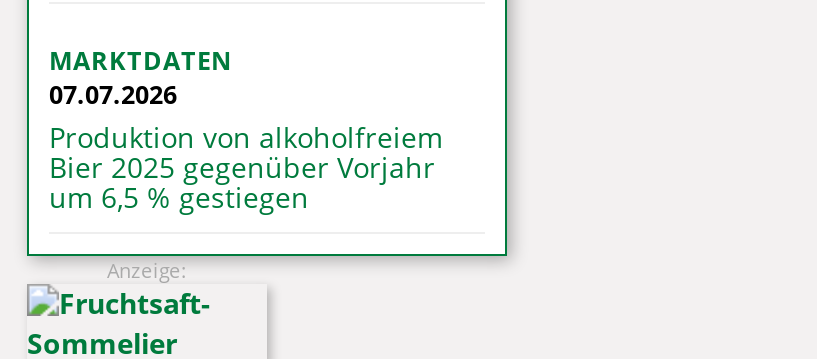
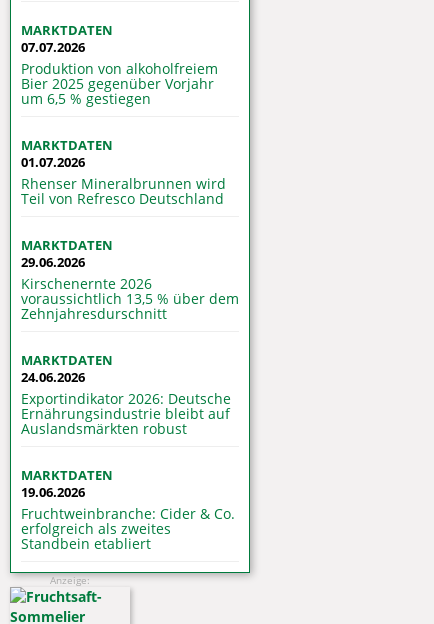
+ MARKTDATEN
+ 01.07.2026
+ Rhenser Mineralbrunnen wird
+ Teil von Refresco Deutschland
+ MARKTDATEN
+ 29.06.2026
+ Kirschenernte 2026
+ voraussichtlich 13,5 % über dem
+ Zehnjahresdurschnitt
+ MARKTDATEN
+ 24.06.2026
+ Exportindikator 2026: Deutsche
+ Ernährungsindustrie bleibt auf
+ Auslandsmärkten robust
+ MARKTDATEN
+ 19.06.2026
+ Fruchtweinbranche: Cider & Co.
+ erfolgreich als zweites
+ Standbein etabliert
